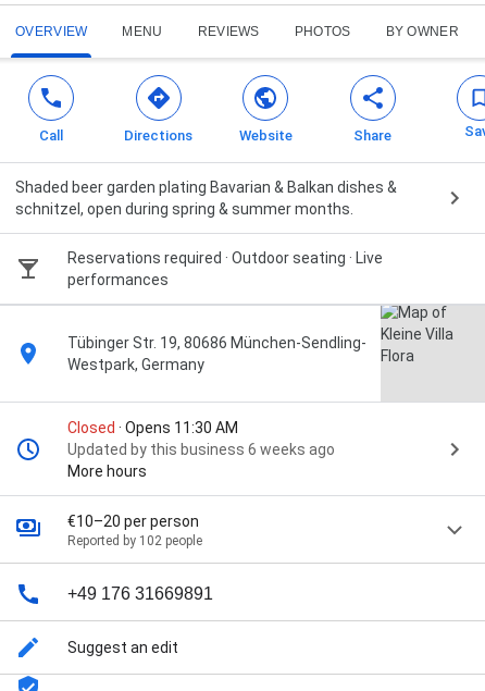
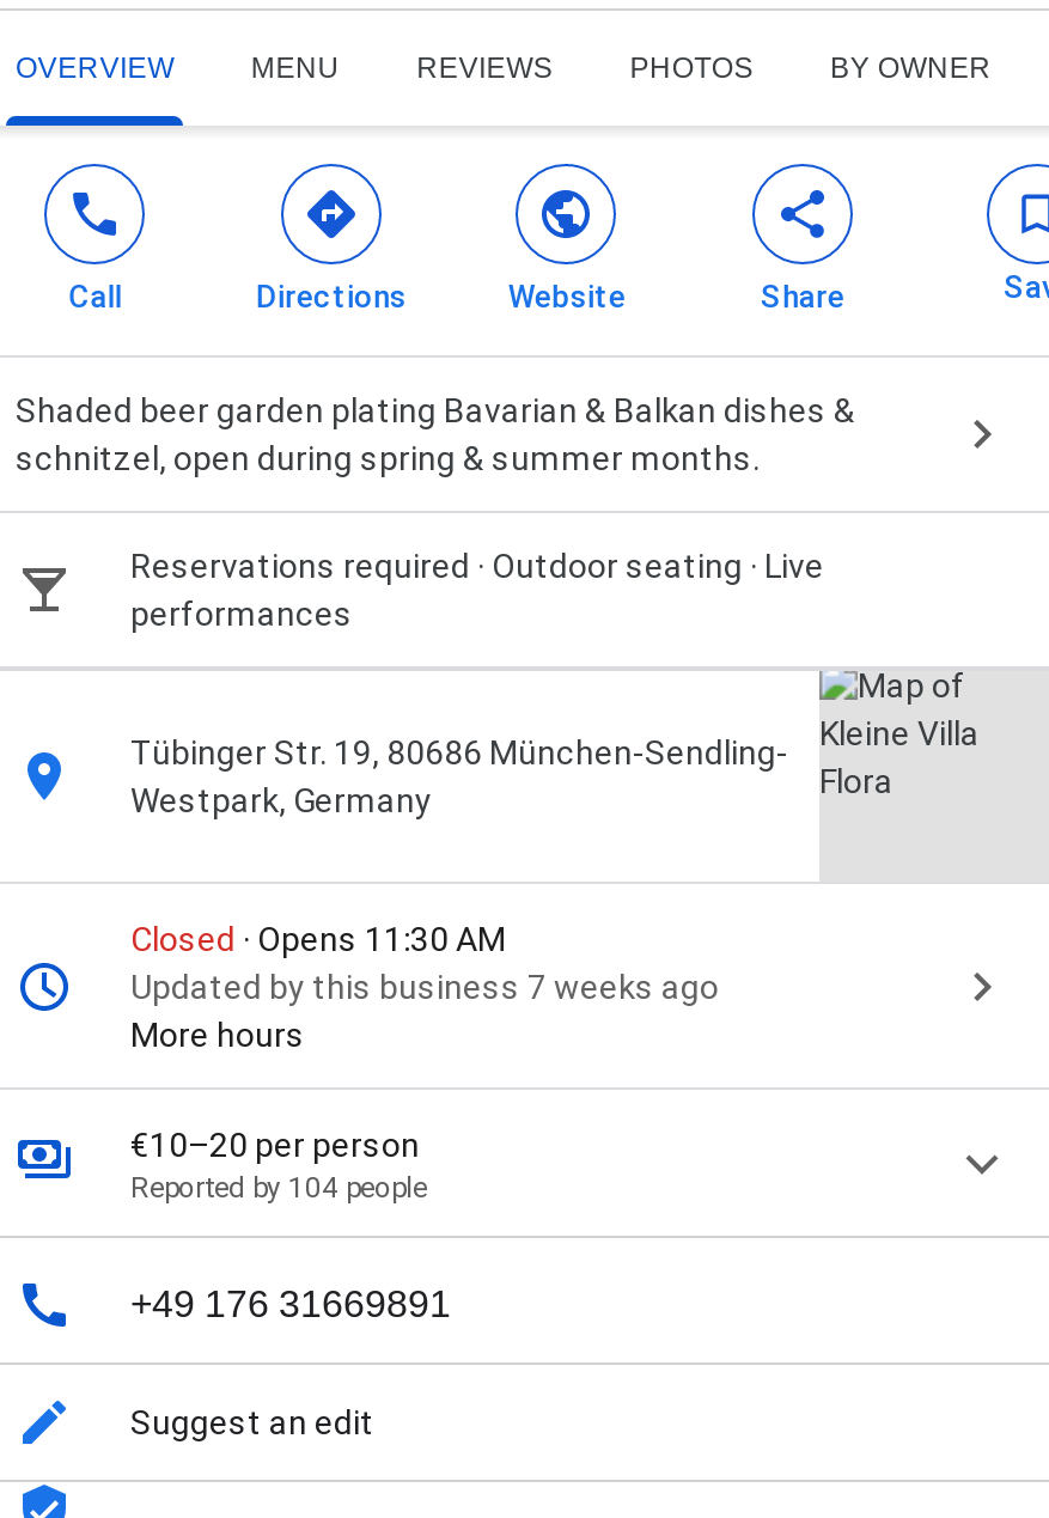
- Updated by this business 6 weeks ago
+ Updated by this business 7 weeks ago

- Reported by 102 people
+ Reported by 104 people
